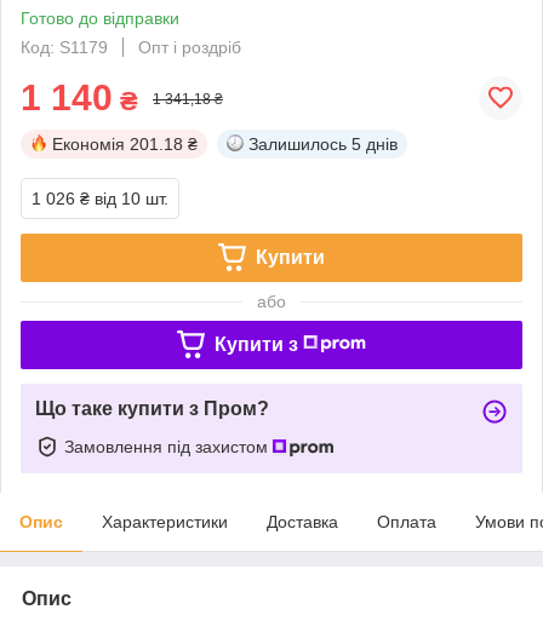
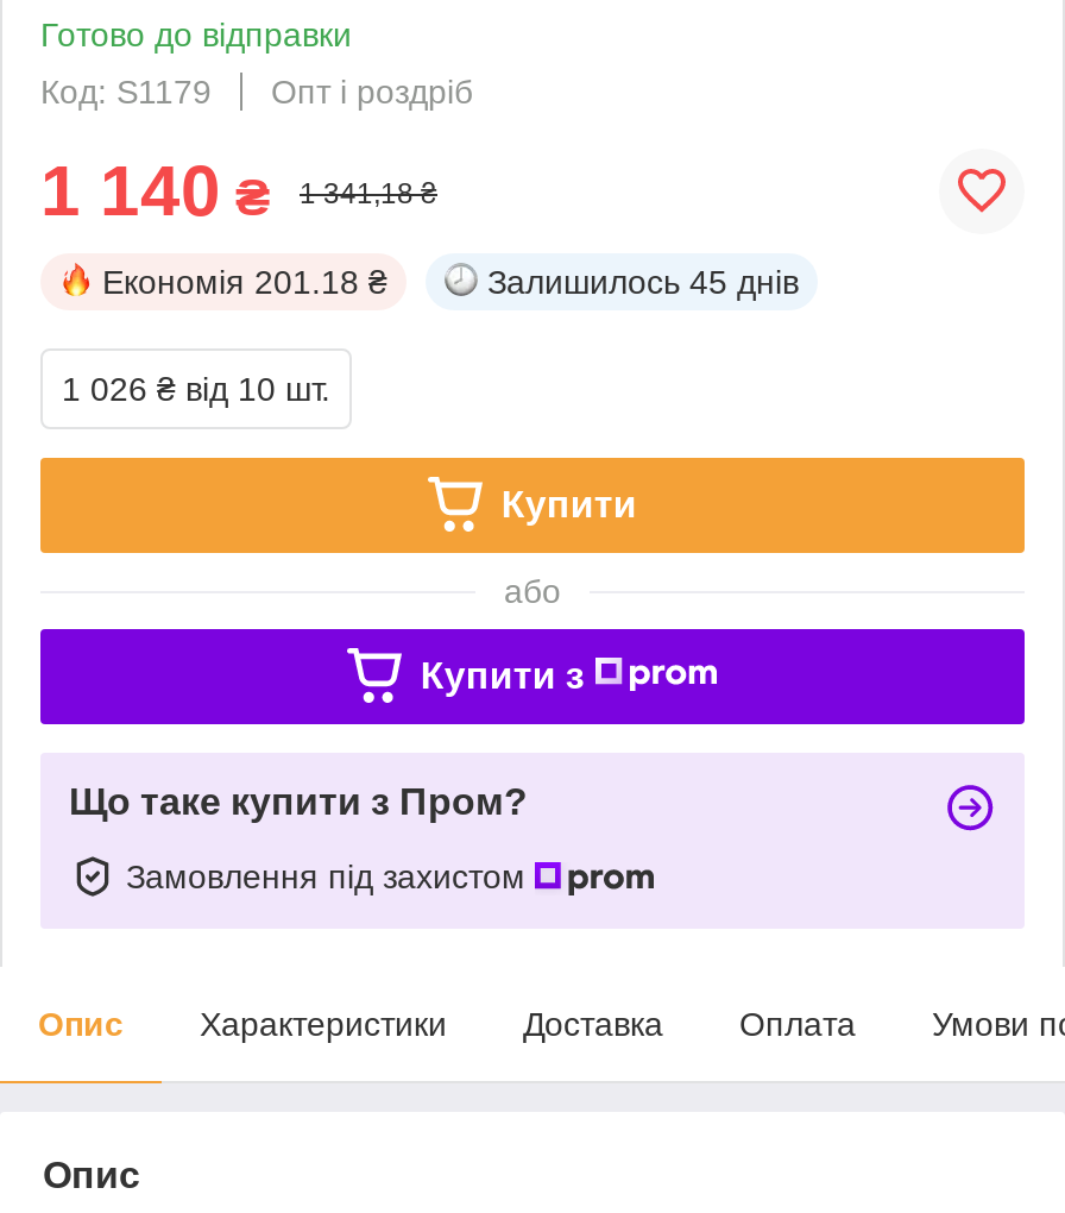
- Залишилось 5 днів
+ Залишилось 45 днів
